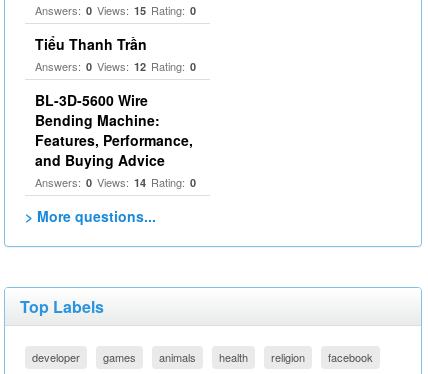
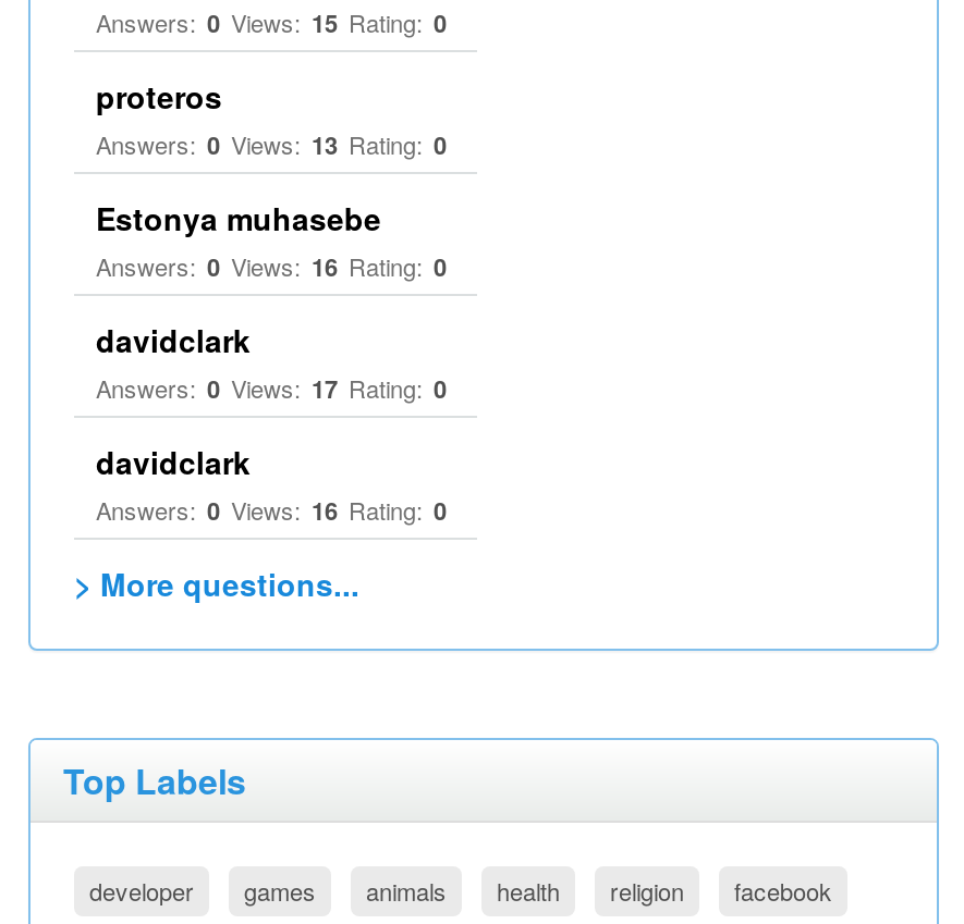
- Tiểu Thanh Trần
- Answers: 0 Views: 12 Rating: 0
- BL-3D-5600 Wire
- Bending Machine:
- Features, Performance,
- and Buying Advice
- Answers: 0 Views: 14 Rating: 0
+ proteros
+ Answers: 0 Views: 13 Rating: 0
+ Estonya muhasebe
+ Answers: 0 Views: 16 Rating: 0
+ davidclark
+ Answers: 0 Views: 17 Rating: 0
+ davidclark
+ Answers: 0 Views: 16 Rating: 0
